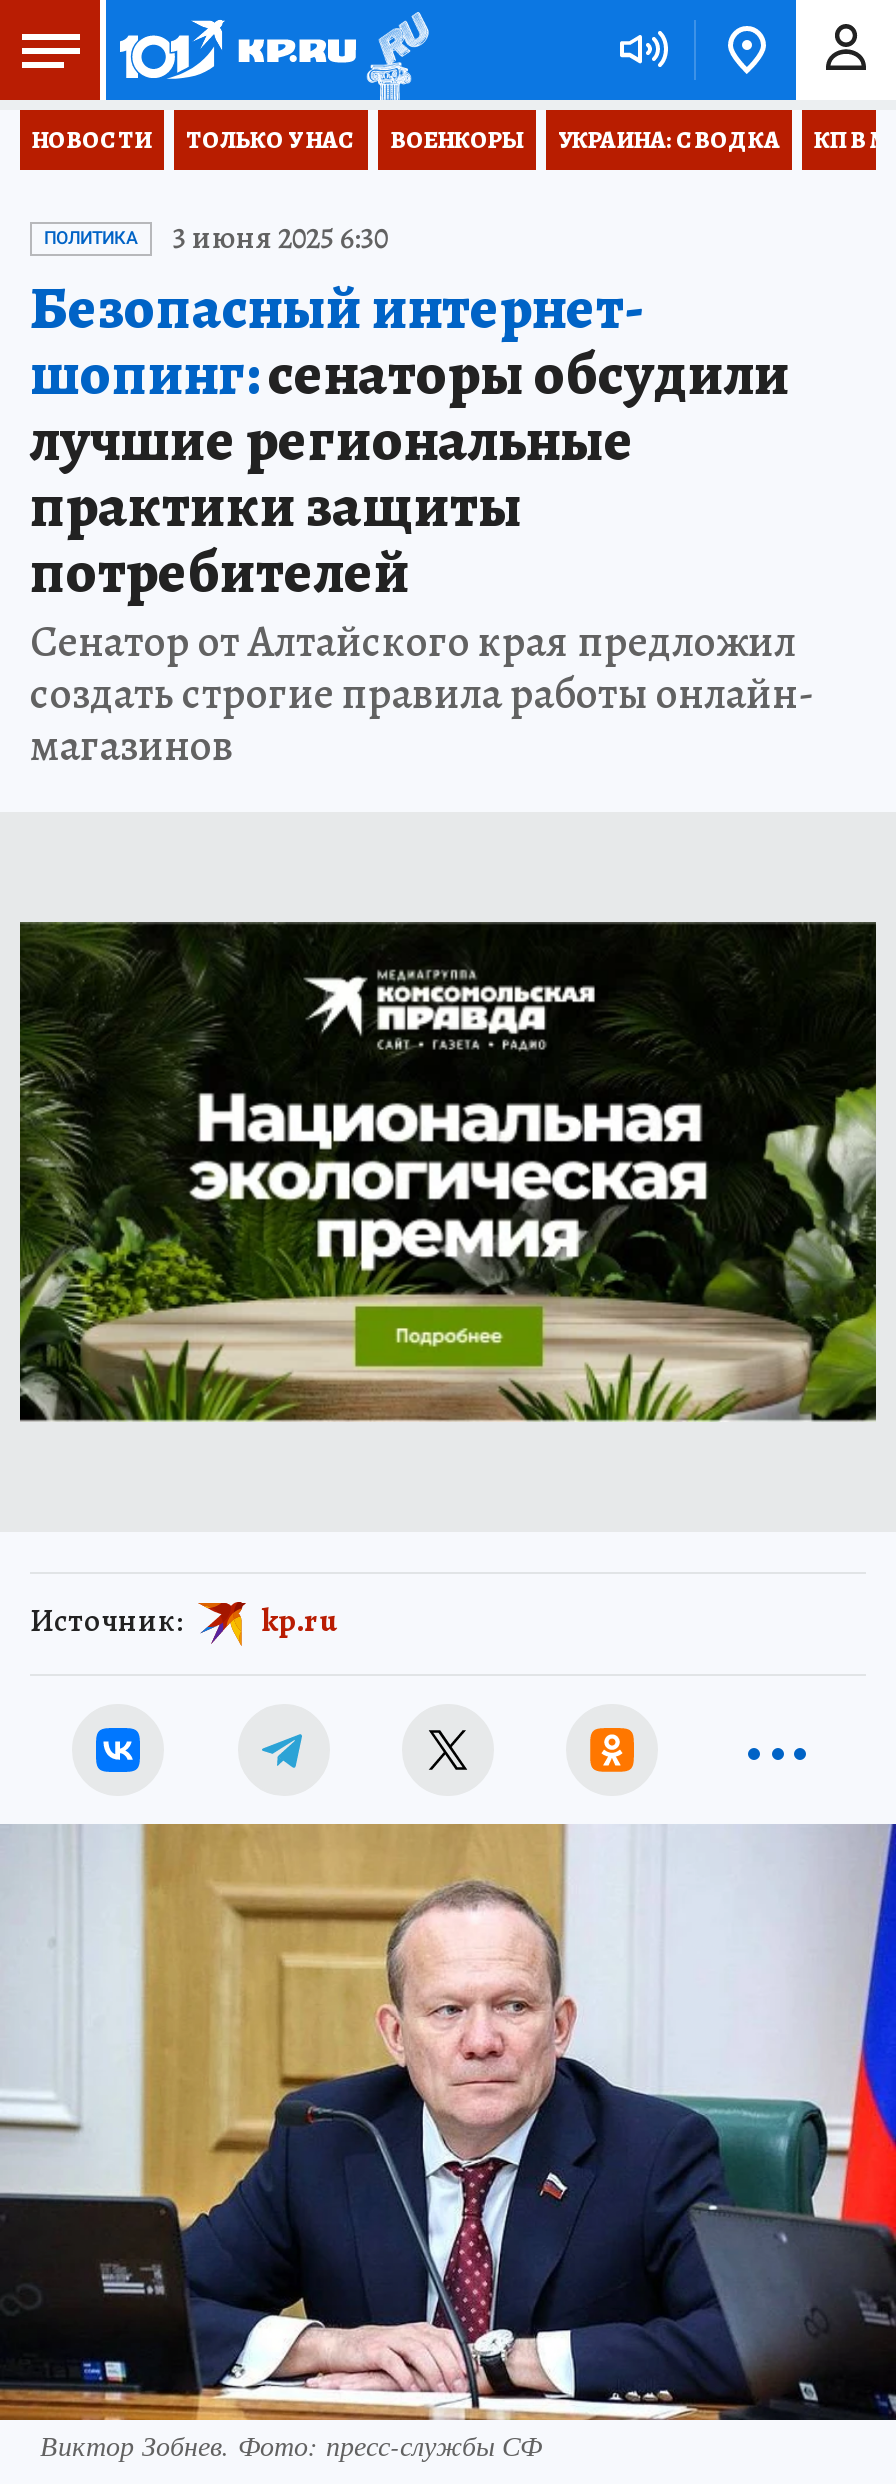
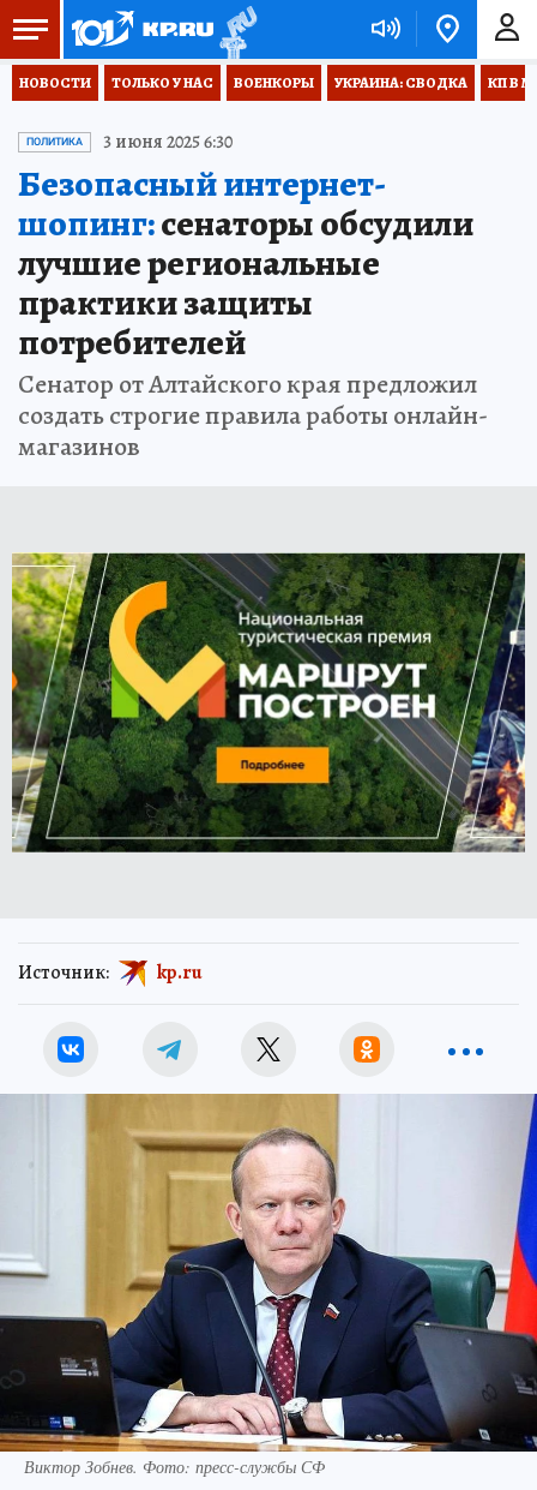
- [image]
+ [image]
